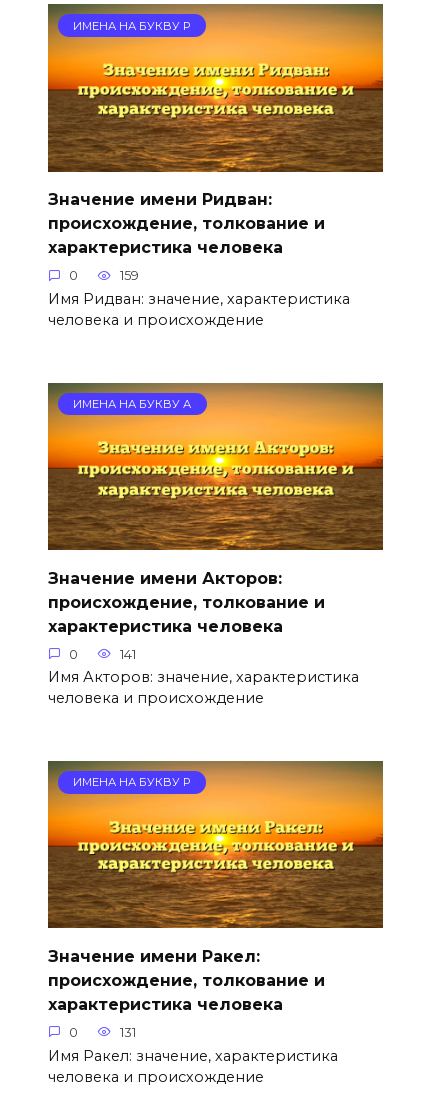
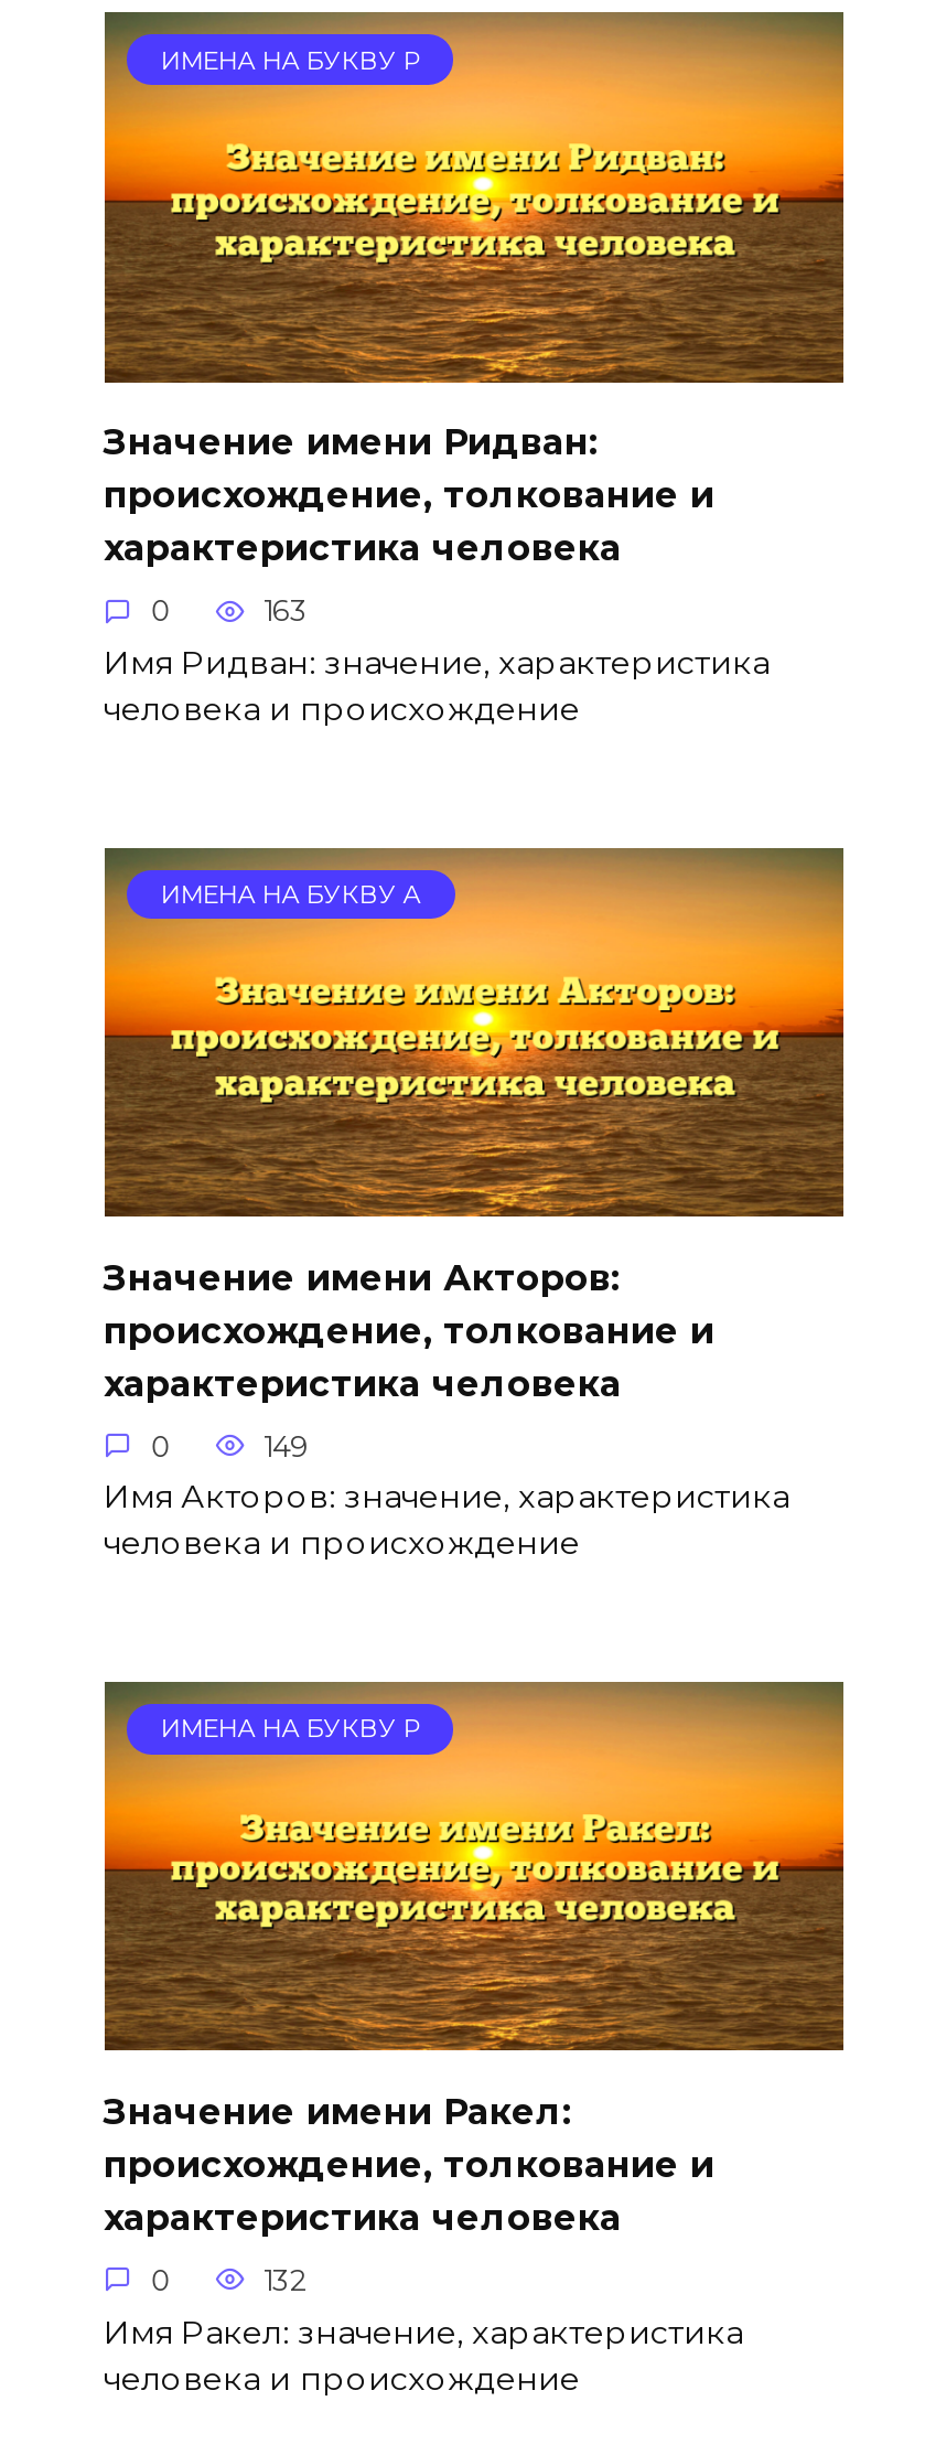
- 159
+ 163

- 141
+ 149

- 131
+ 132
